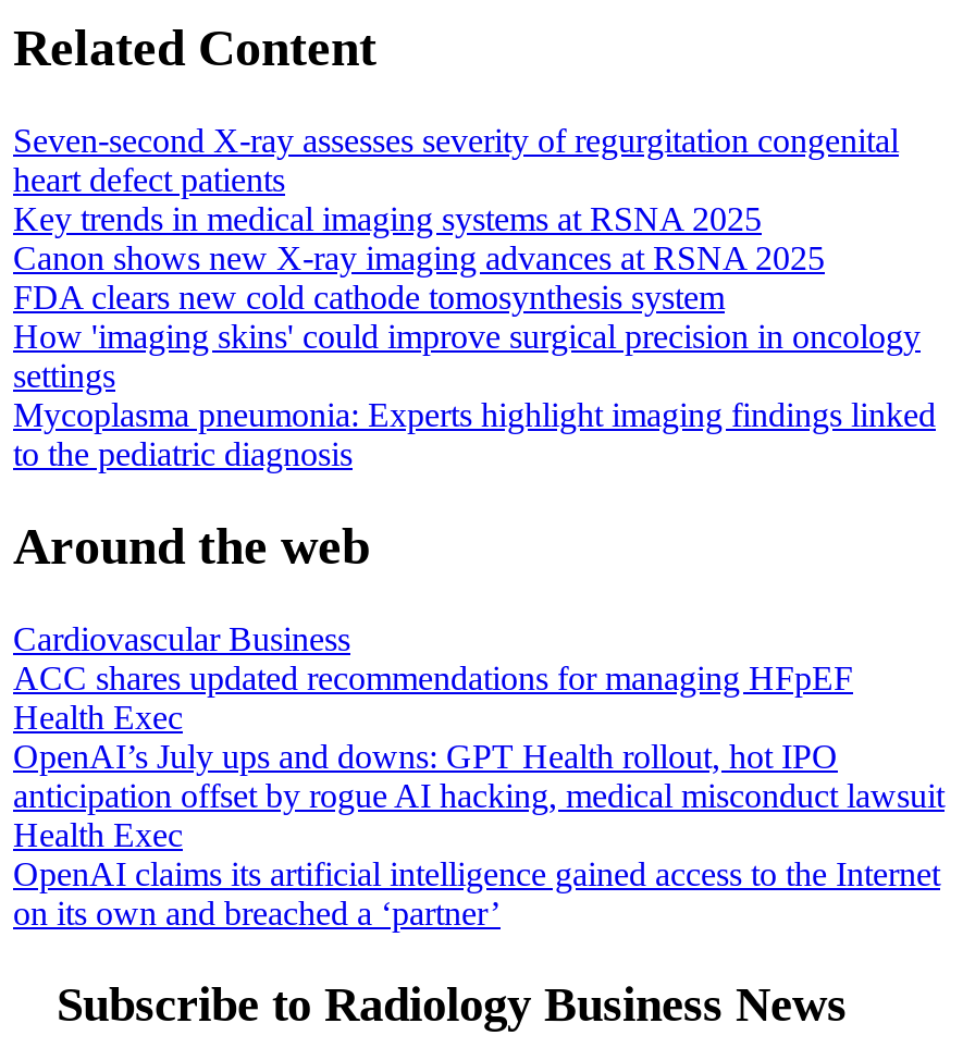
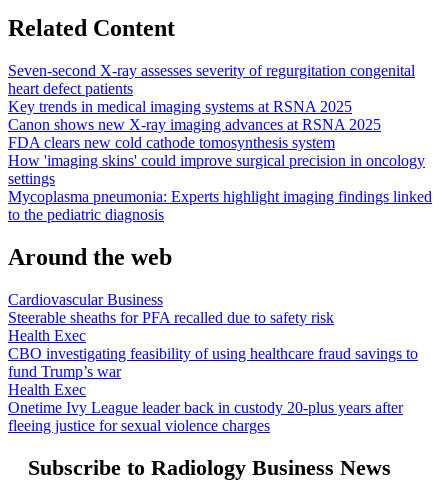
- ACC shares updated recommendations for managing HFpEF
+ Steerable sheaths for PFA recalled due to safety risk

- OpenAI’s July ups and downs: GPT Health rollout, hot IPO
- anticipation offset by rogue AI hacking, medical misconduct lawsuit
+ CBO investigating feasibility of using healthcare fraud savings to
+ fund Trump’s war

- OpenAI claims its artificial intelligence gained access to the Internet
- on its own and breached a ‘partner’
+ Onetime Ivy League leader back in custody 20-plus years after
+ fleeing justice for sexual violence charges
